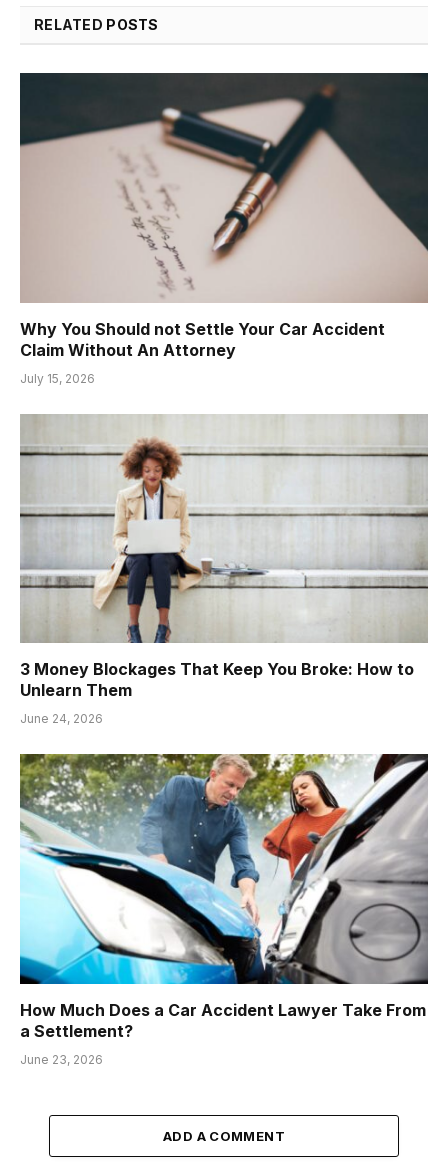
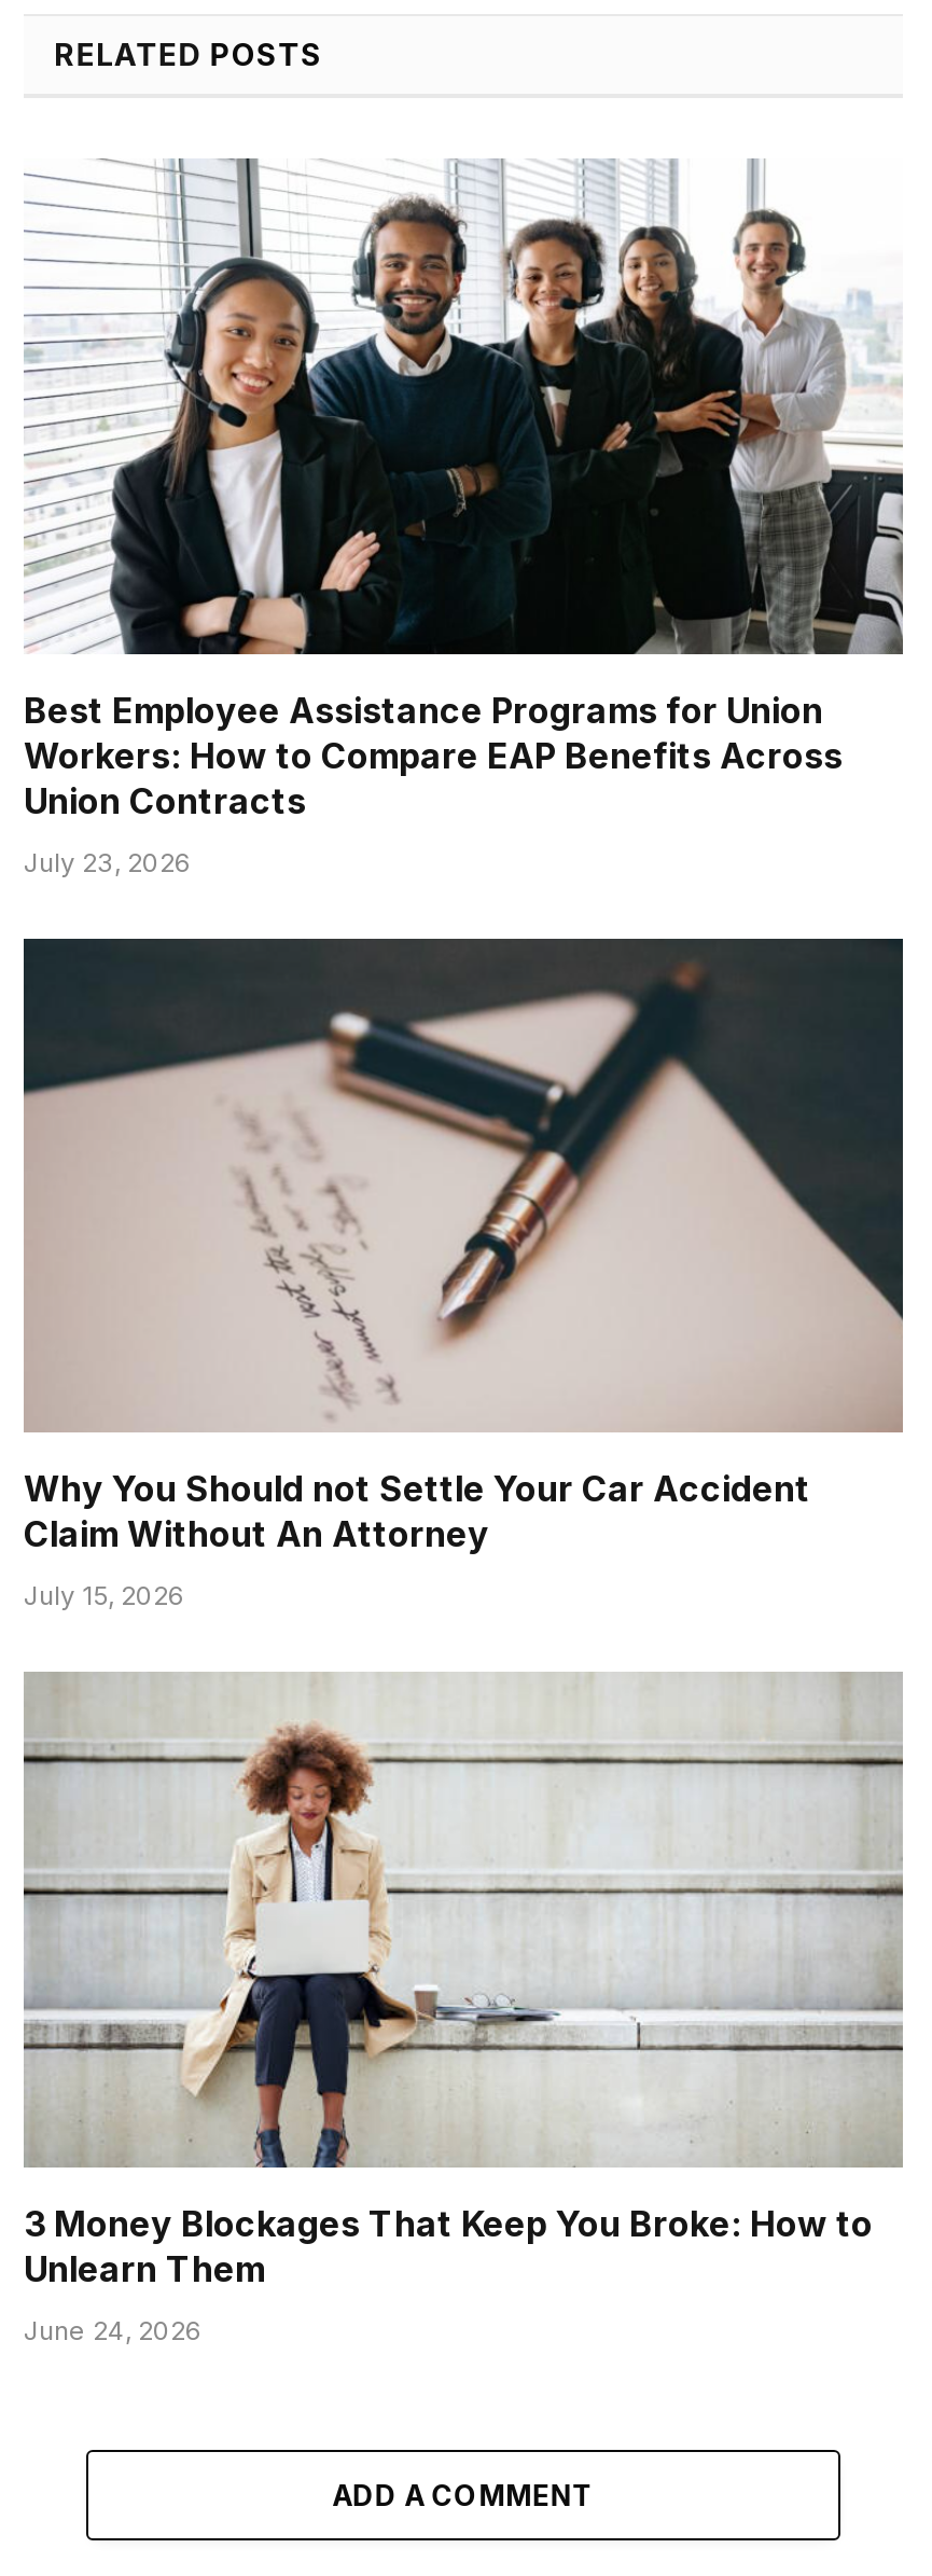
+ [image]
+ Best Employee Assistance Programs for Union
+ Workers: How to Compare EAP Benefits Across
+ Union Contracts
+ July 23, 2026

moved down: [image] | Why You Should not Settle Your Car Accident | Claim Without An Attorney | July 15, 2026 | 3 Money Blockages That Keep You Broke: How to | Unlearn Them | June 24, 2026

- [image]
- How Much Does a Car Accident Lawyer Take From
- a Settlement?
- June 23, 2026
